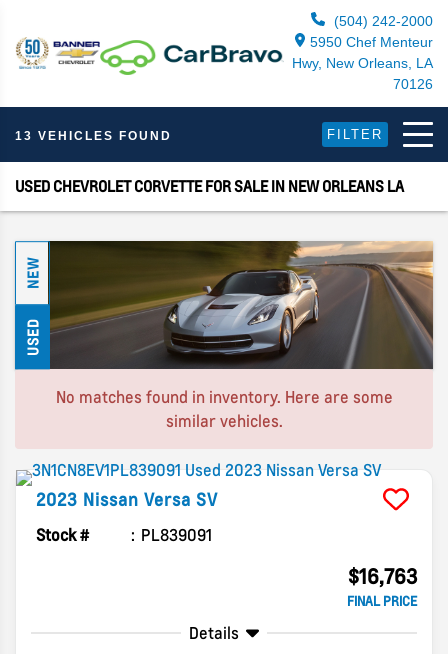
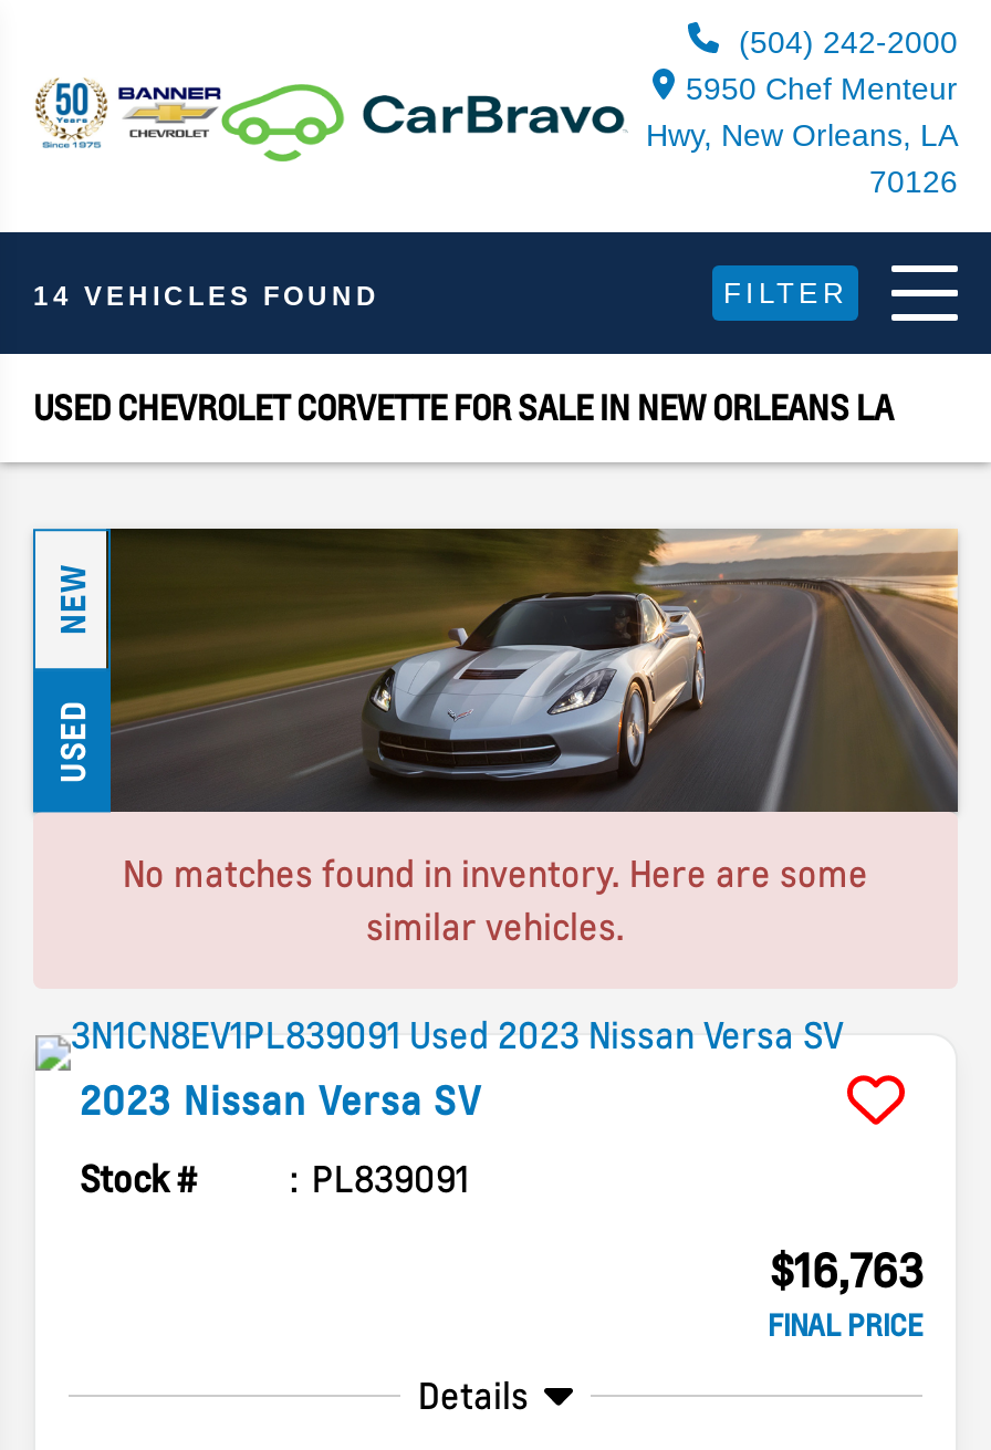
- 13 VEHICLES FOUND
+ 14 VEHICLES FOUND
